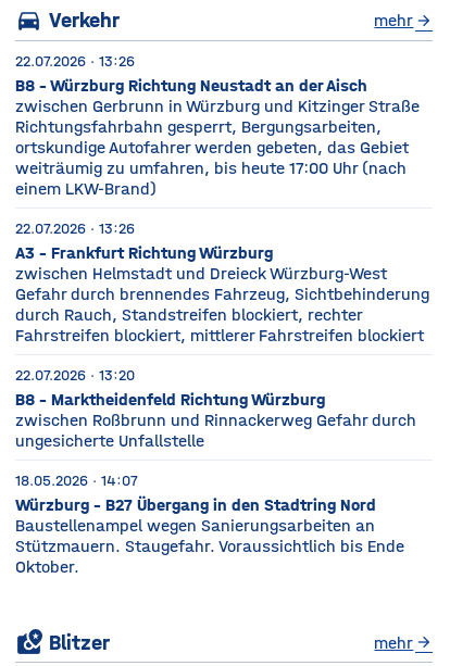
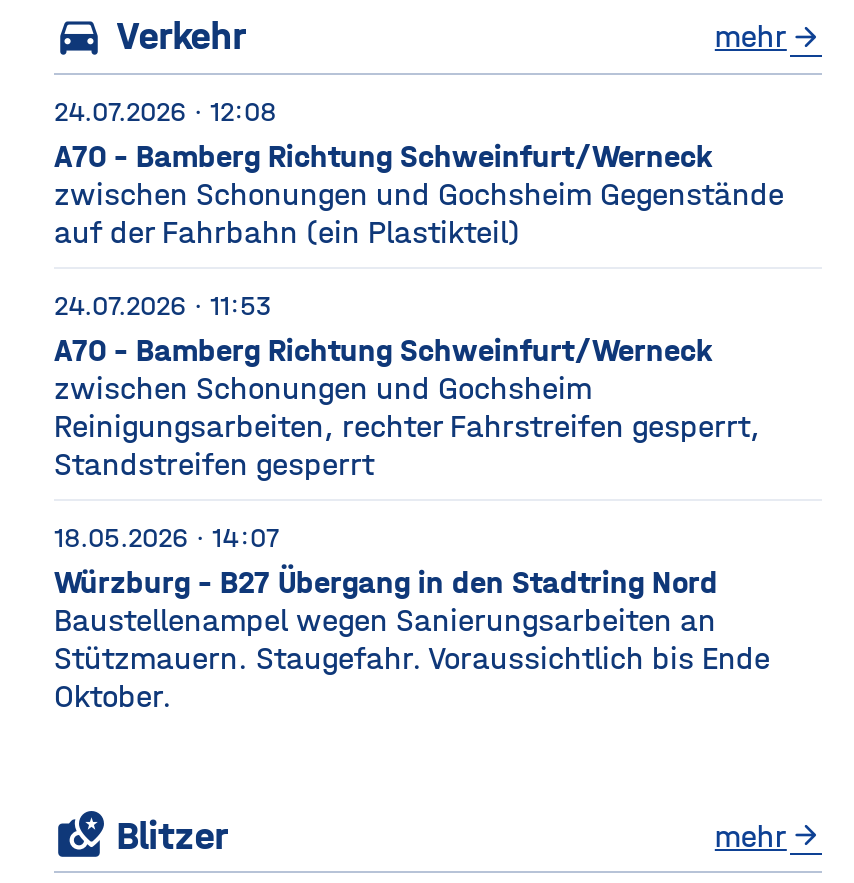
- 22.07.2026 · 13:26
- B8 - Würzburg Richtung Neustadt an der Aisch
- zwischen Gerbrunn in Würzburg und Kitzinger Straße
- Richtungsfahrbahn gesperrt, Bergungsarbeiten,
- ortskundige Autofahrer werden gebeten, das Gebiet
- weiträumig zu umfahren, bis heute 17:00 Uhr (nach
- einem LKW-Brand)
- 22.07.2026 · 13:26
- A3 - Frankfurt Richtung Würzburg
- zwischen Helmstadt und Dreieck Würzburg-West
- Gefahr durch brennendes Fahrzeug, Sichtbehinderung
- durch Rauch, Standstreifen blockiert, rechter
- Fahrstreifen blockiert, mittlerer Fahrstreifen blockiert
- 22.07.2026 · 13:20
- B8 - Marktheidenfeld Richtung Würzburg
- zwischen Roßbrunn und Rinnackerweg Gefahr durch
- ungesicherte Unfallstelle
+ 24.07.2026 · 12:08
+ A70 - Bamberg Richtung Schweinfurt/Werneck
+ zwischen Schonungen und Gochsheim Gegenstände
+ auf der Fahrbahn (ein Plastikteil)
+ 24.07.2026 · 11:53
+ A70 - Bamberg Richtung Schweinfurt/Werneck
+ zwischen Schonungen und Gochsheim
+ Reinigungsarbeiten, rechter Fahrstreifen gesperrt,
+ Standstreifen gesperrt
